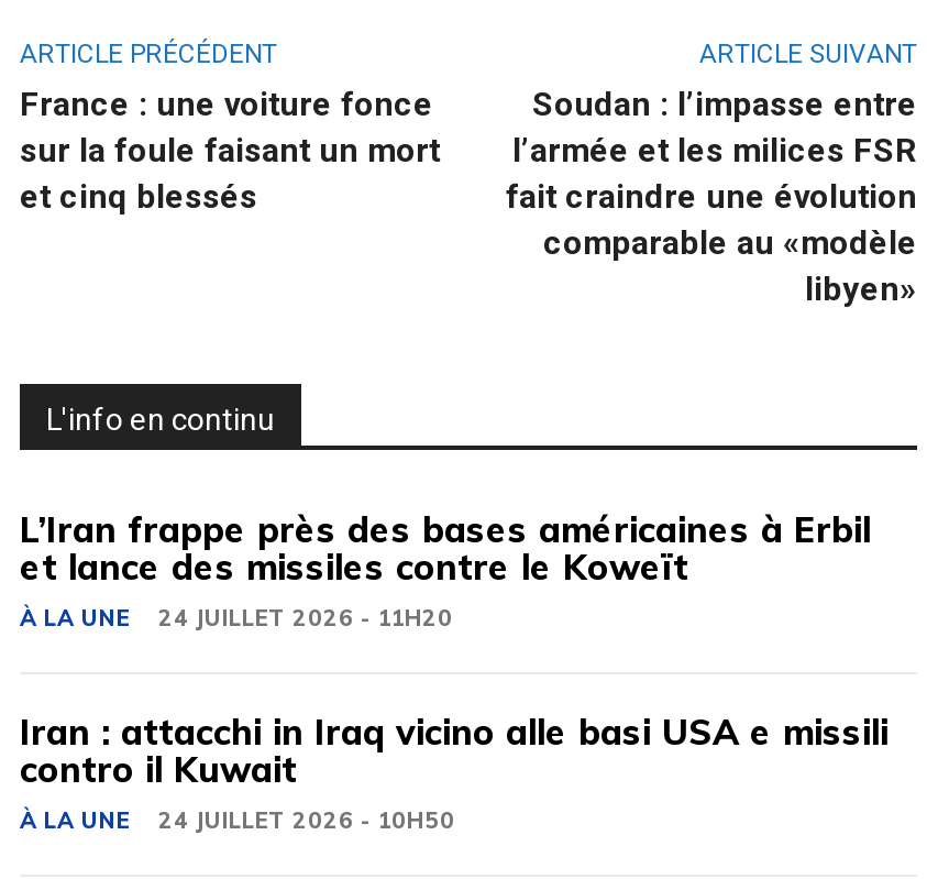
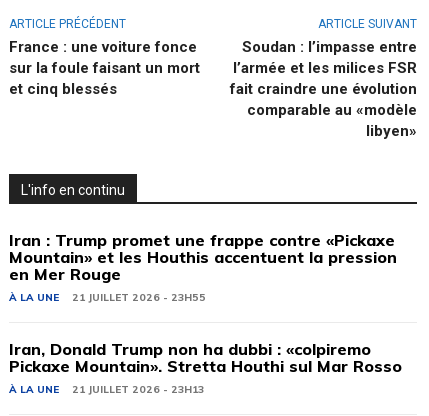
- L’Iran frappe près des bases américaines à Erbil
- et lance des missiles contre le Koweït
+ Iran : Trump promet une frappe contre «Pickaxe
+ Mountain» et les Houthis accentuent la pression
+ en Mer Rouge

- À LA UNE 24 JUILLET 2026 - 11H20
+ À LA UNE 21 JUILLET 2026 - 23H55

- Iran : attacchi in Iraq vicino alle basi USA e missili
- contro il Kuwait
+ Iran, Donald Trump non ha dubbi : «colpiremo
+ Pickaxe Mountain». Stretta Houthi sul Mar Rosso

- À LA UNE 24 JUILLET 2026 - 10H50
+ À LA UNE 21 JUILLET 2026 - 23H13
